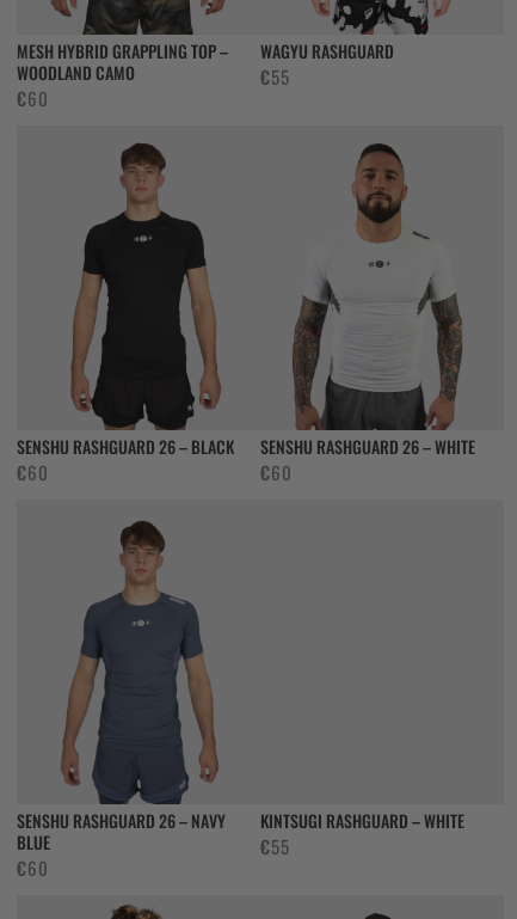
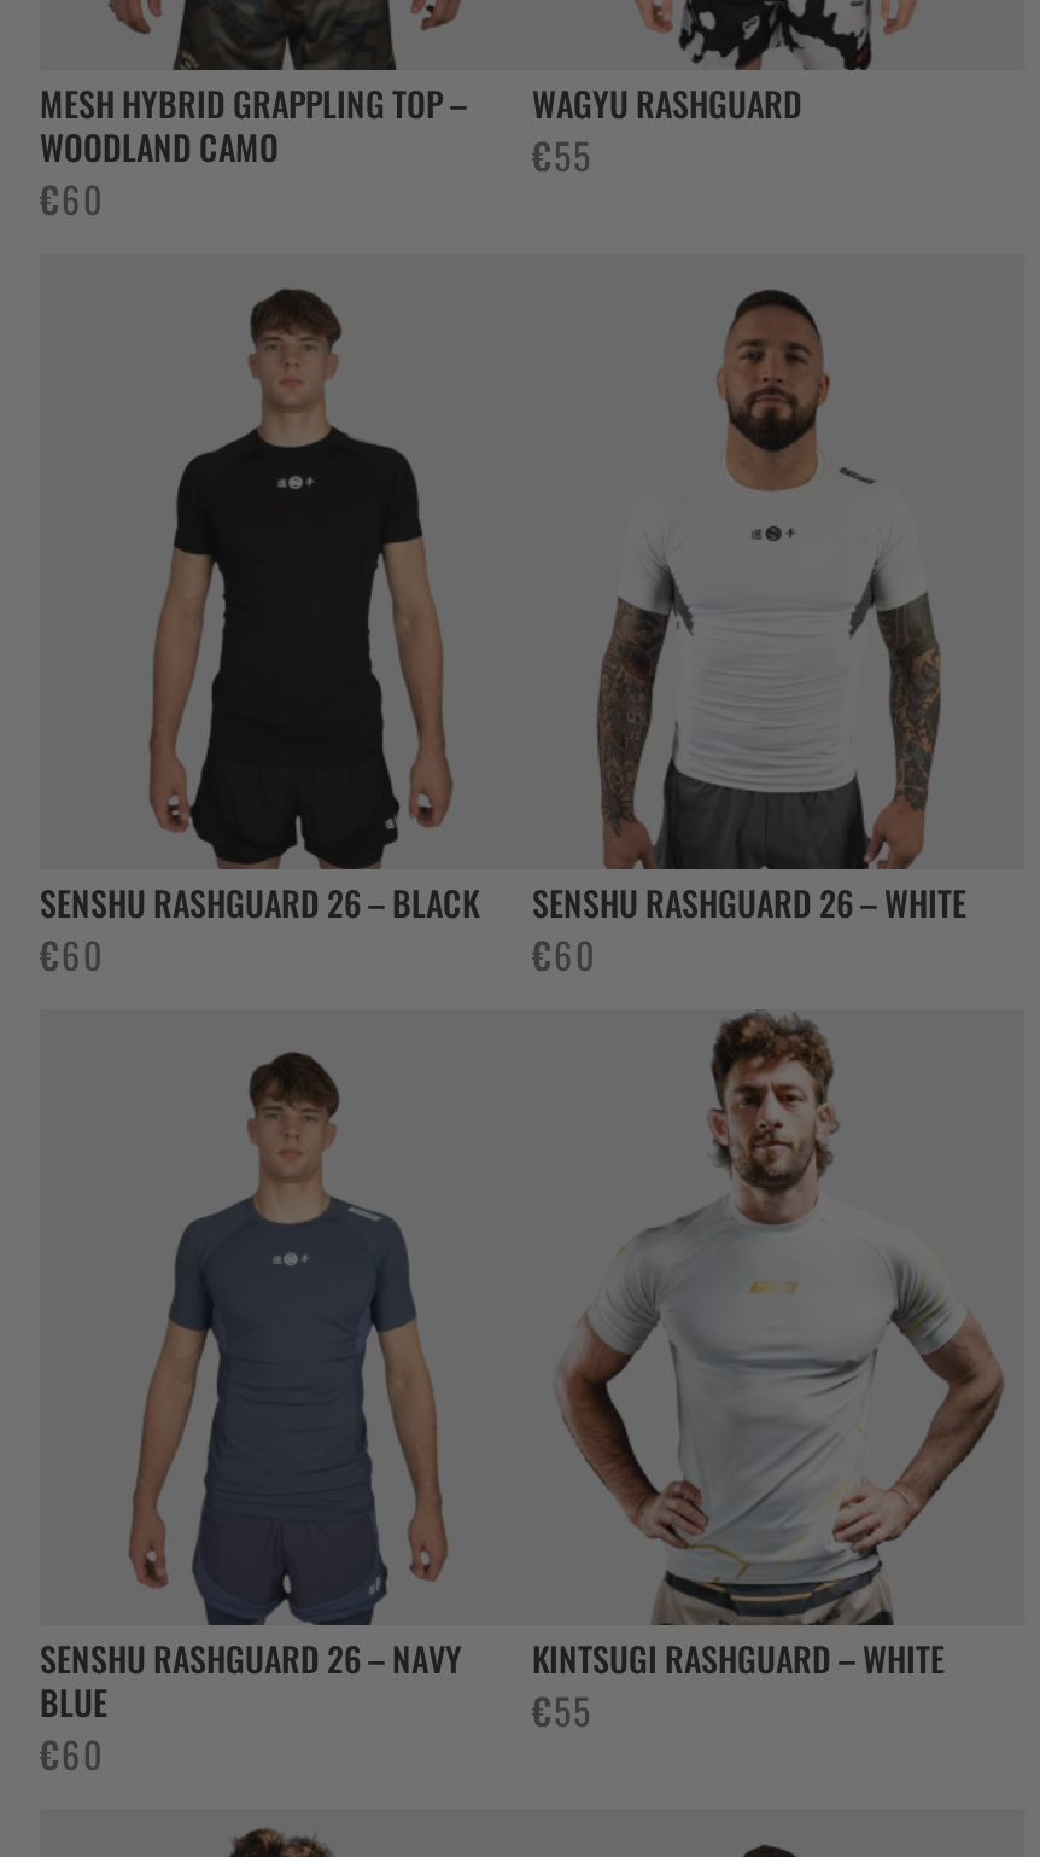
+ [image]
